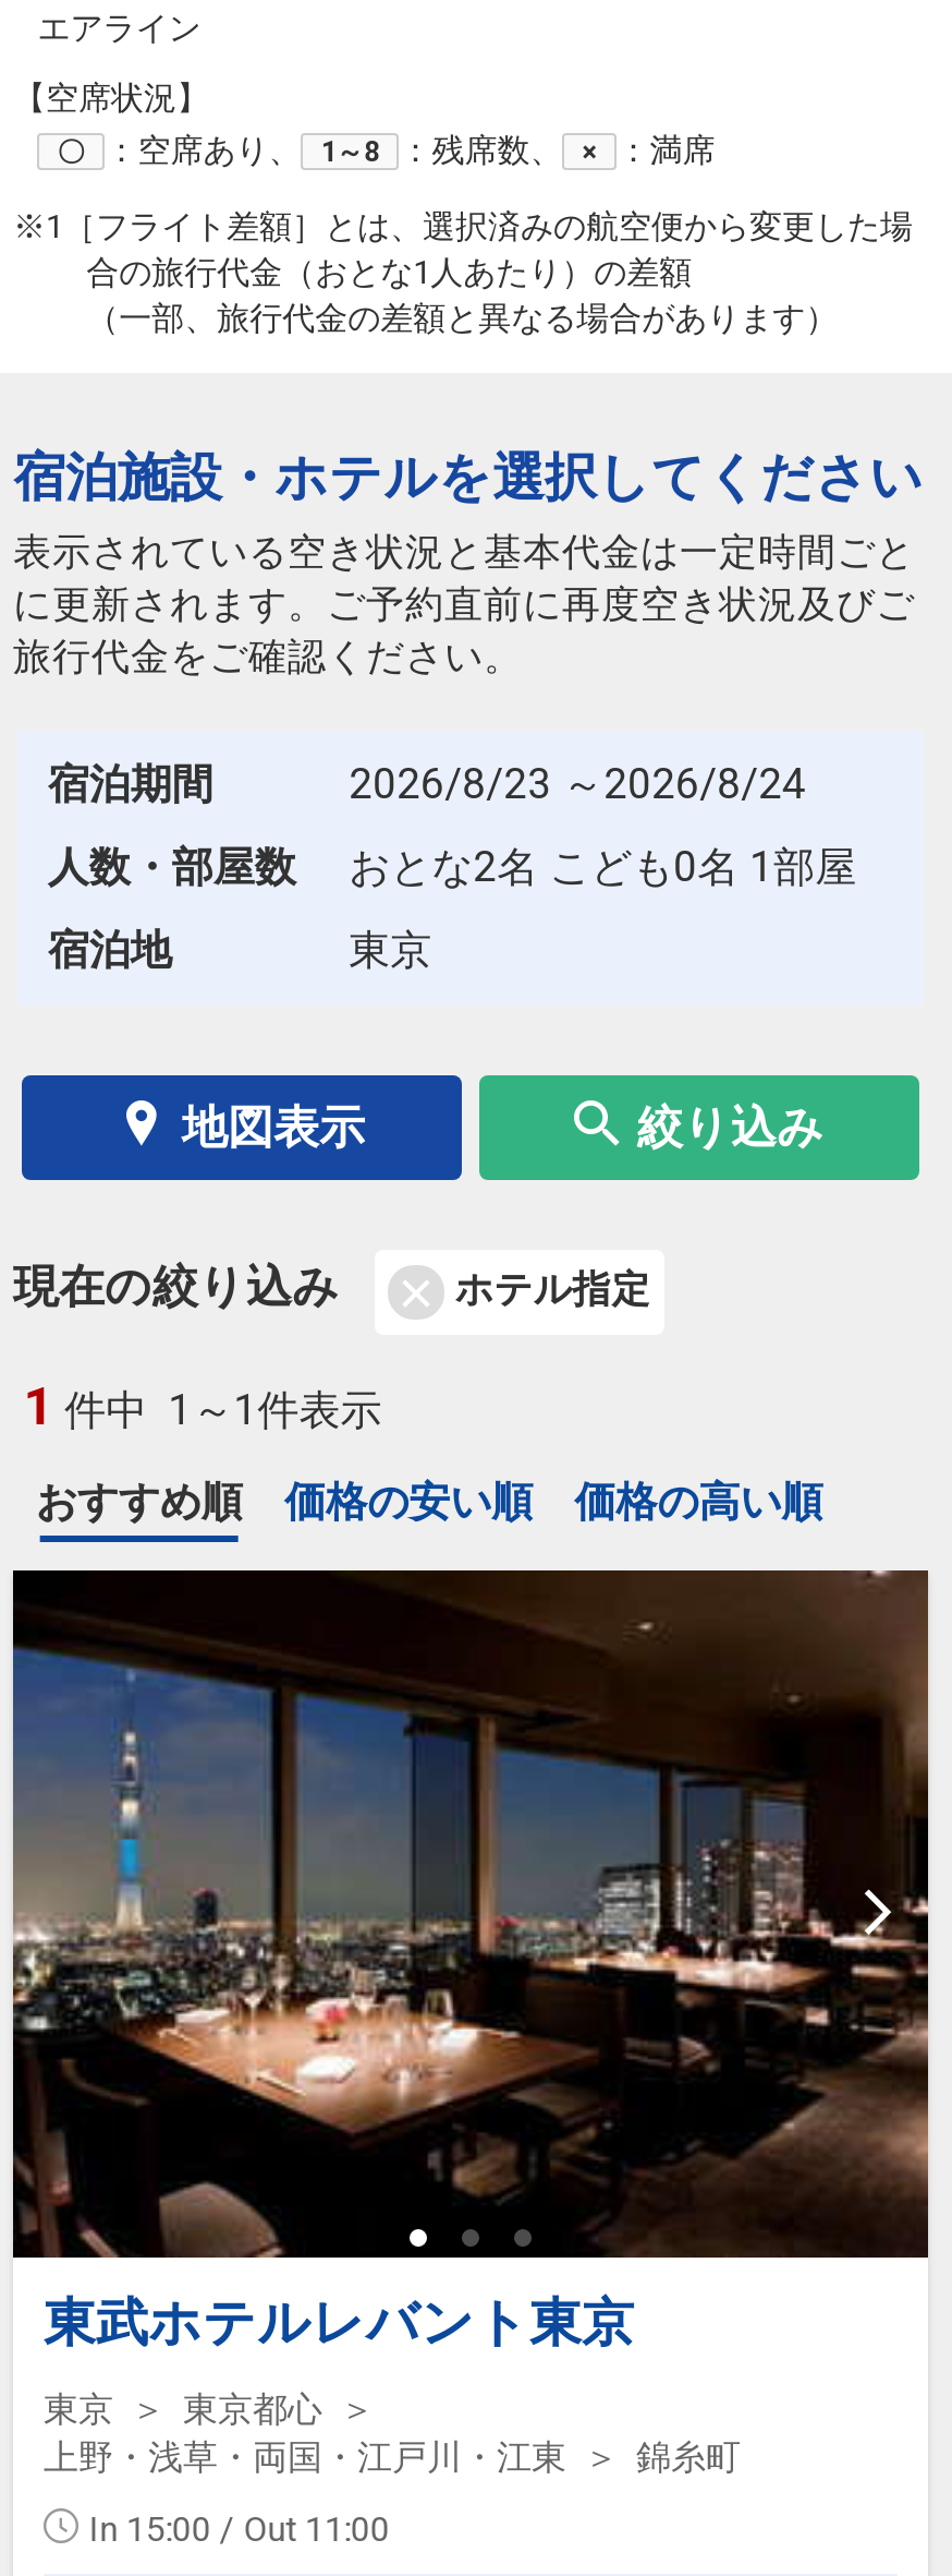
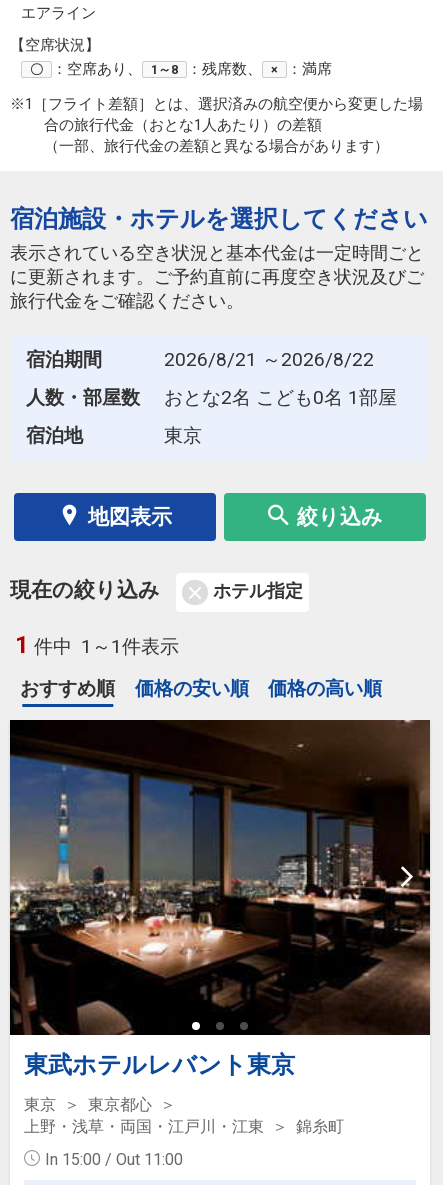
- 2026/8/23 ～2026/8/24
+ 2026/8/21 ～2026/8/22
